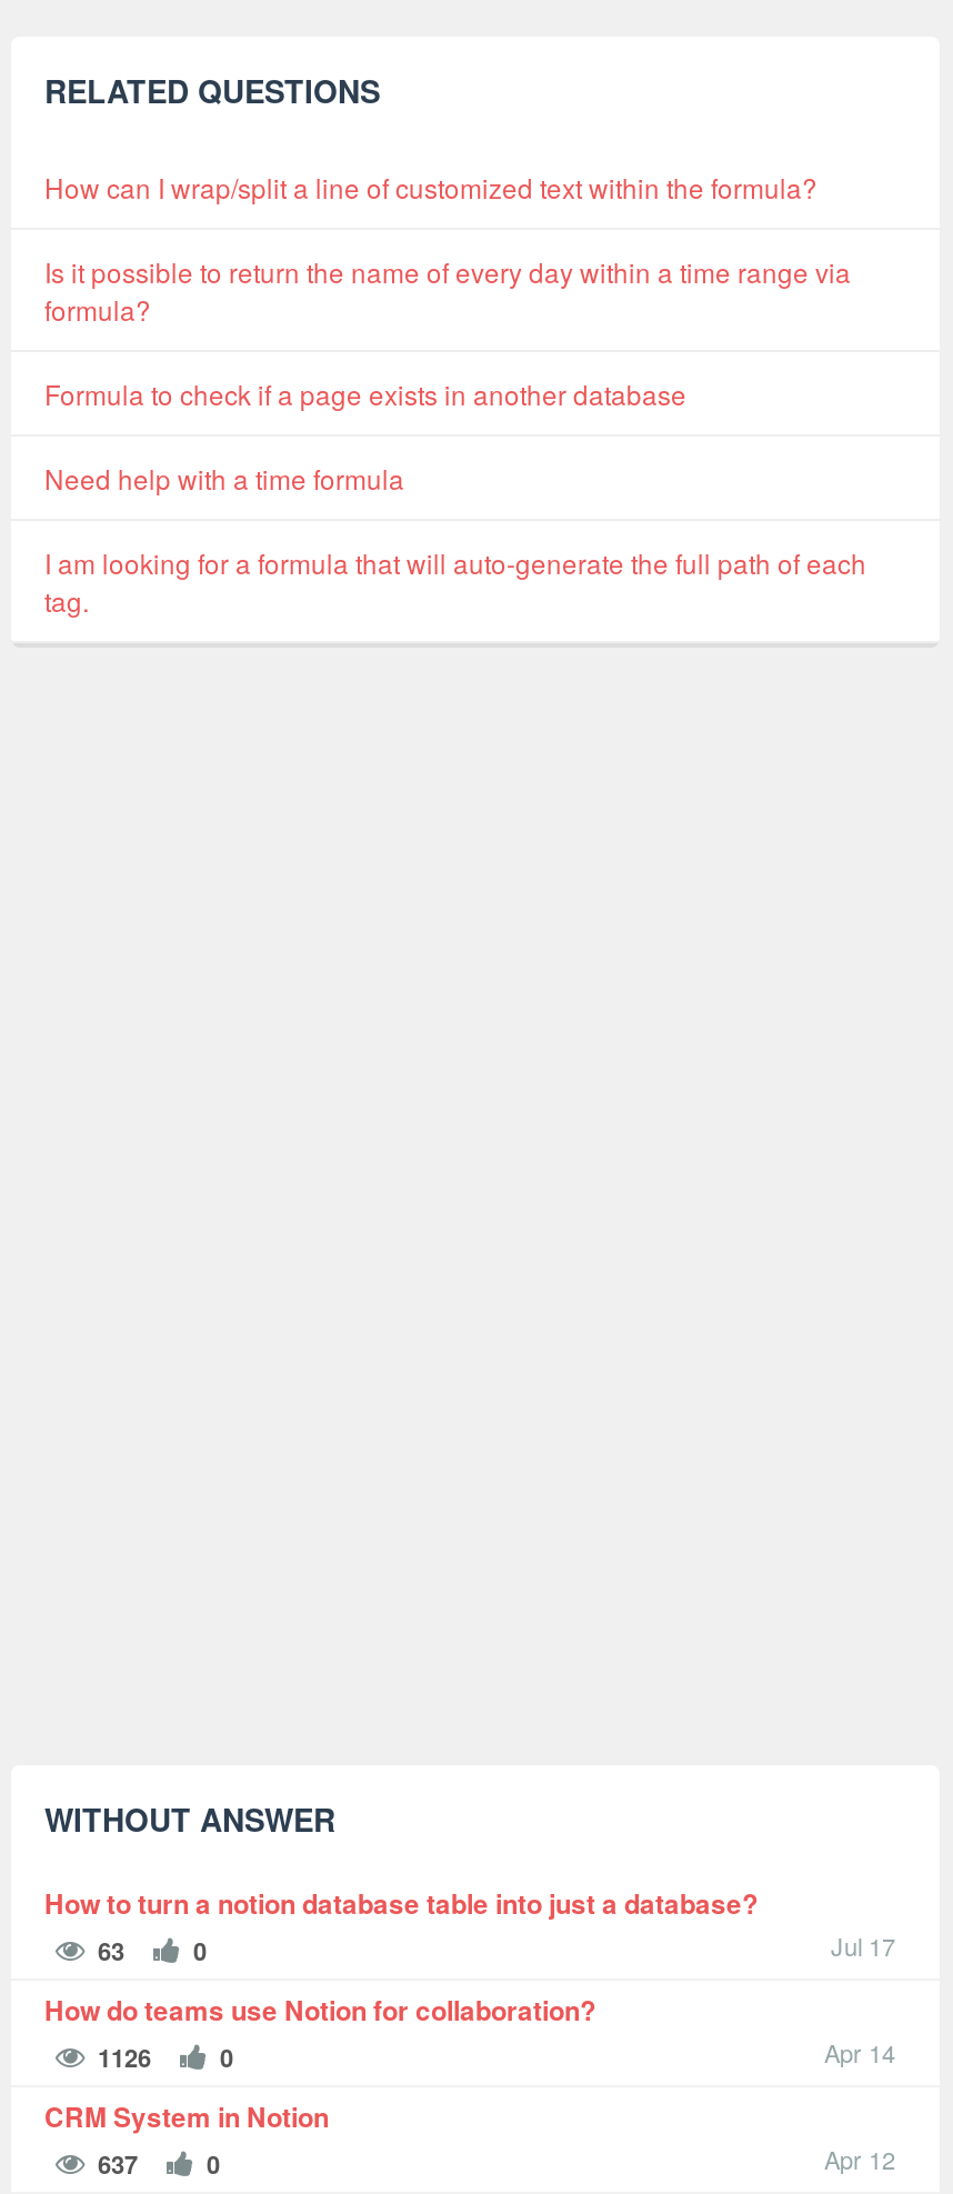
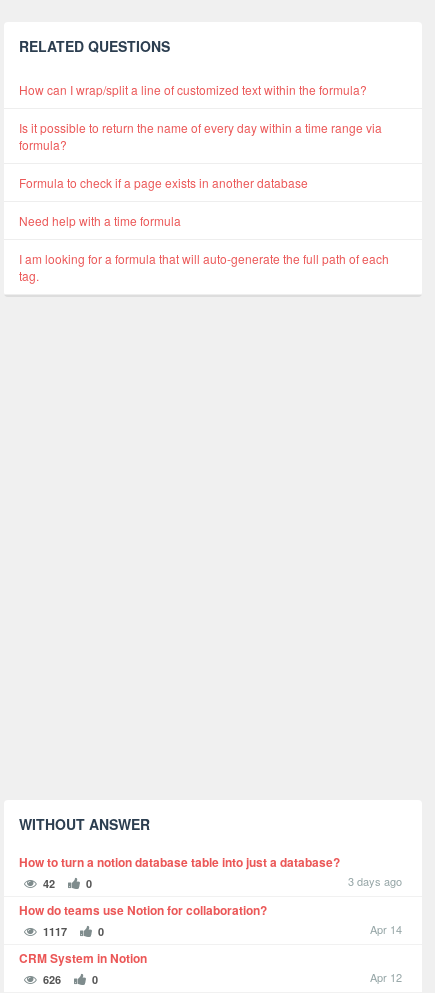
- 63
+ 42

- Jul 17
+ 3 days ago

- 1126
+ 1117

- 637
+ 626
